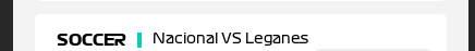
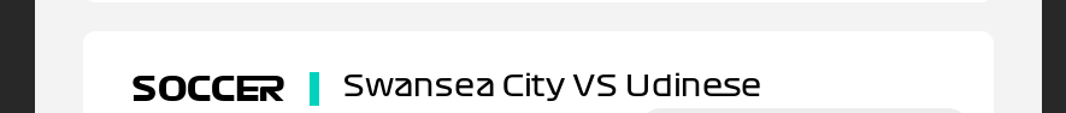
- Nacional VS Leganes
+ Swansea City VS Udinese
